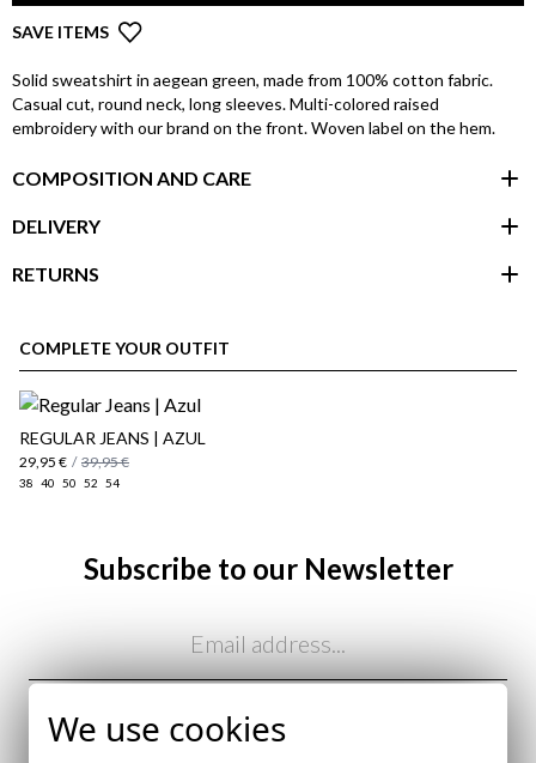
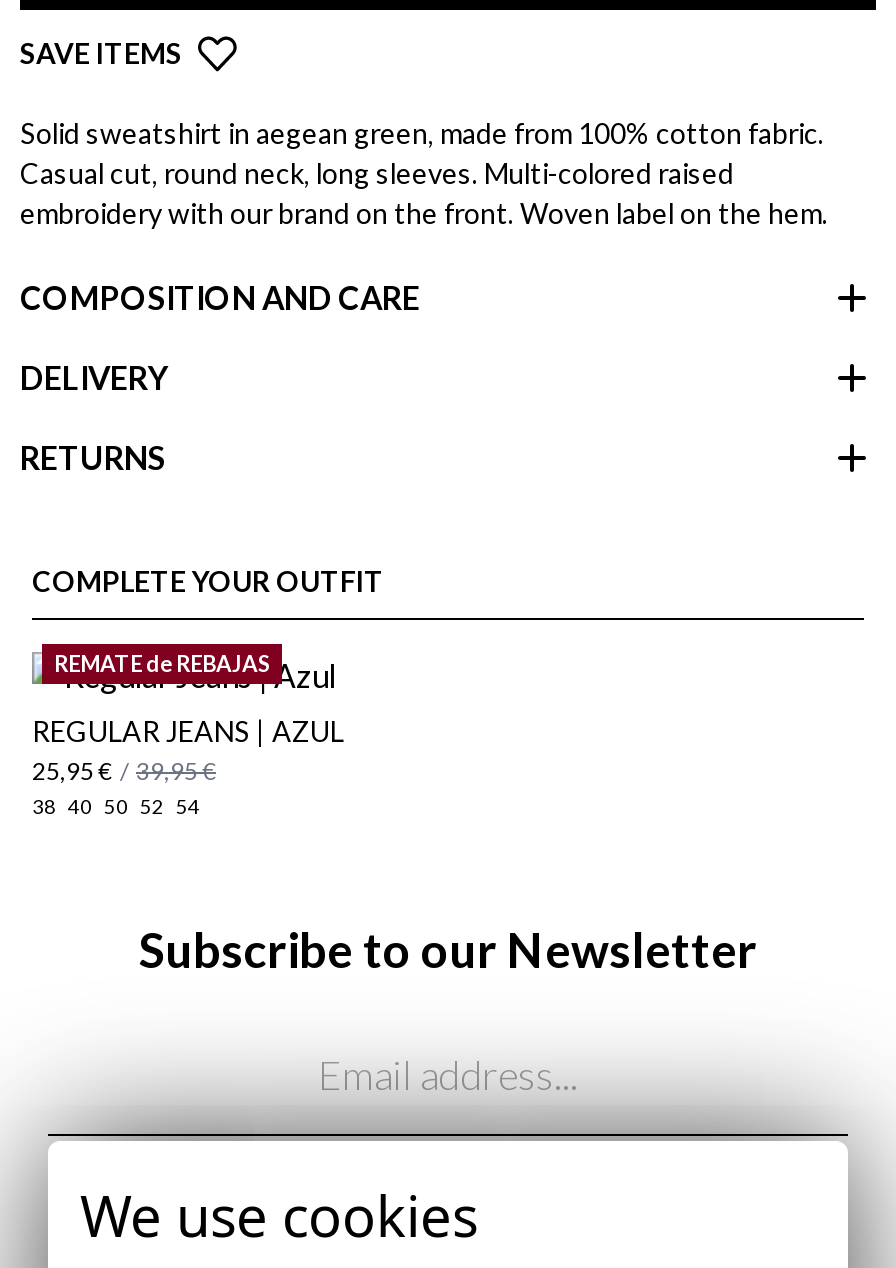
+ REMATE de REBAJAS

- 29,95 € / 39,95 €
+ 25,95 € / 39,95 €
